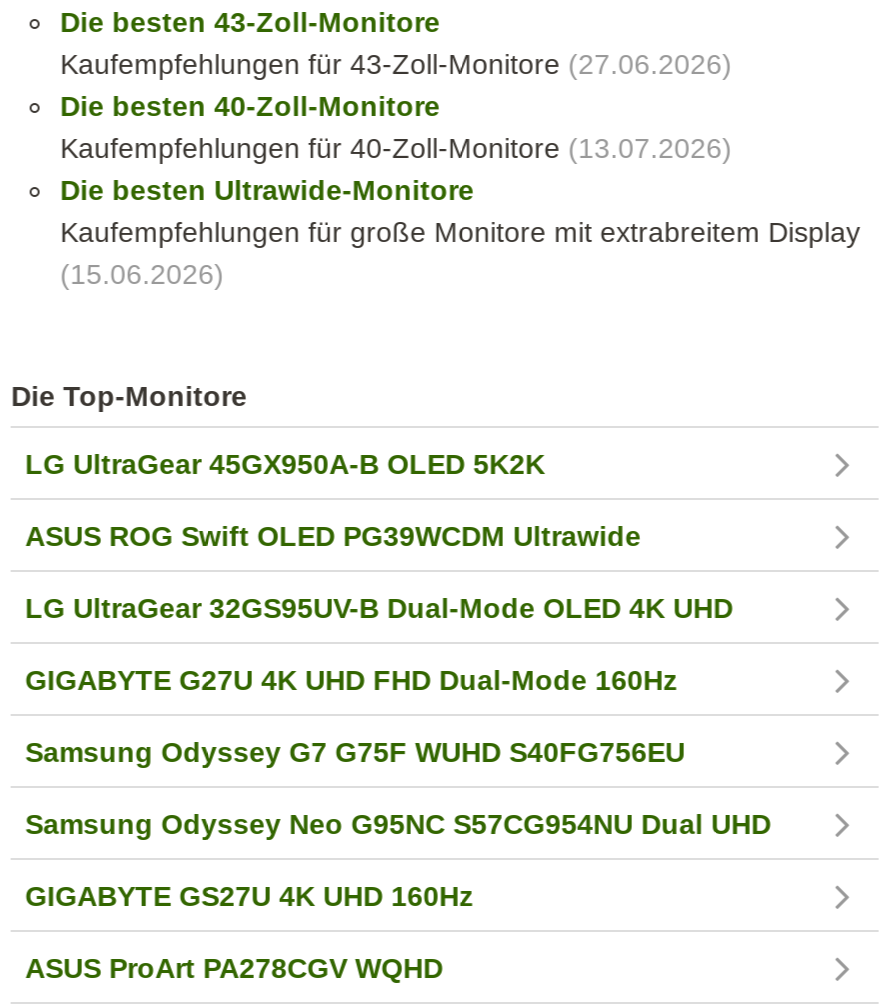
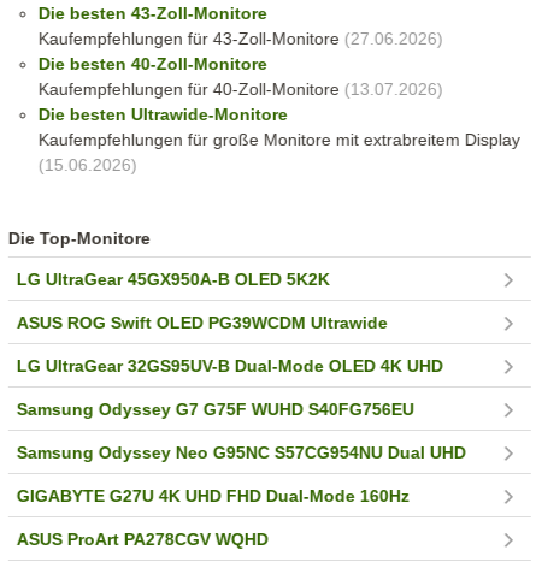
moved down: GIGABYTE G27U 4K UHD FHD Dual-Mode 160Hz

- GIGABYTE GS27U 4K UHD 160Hz
